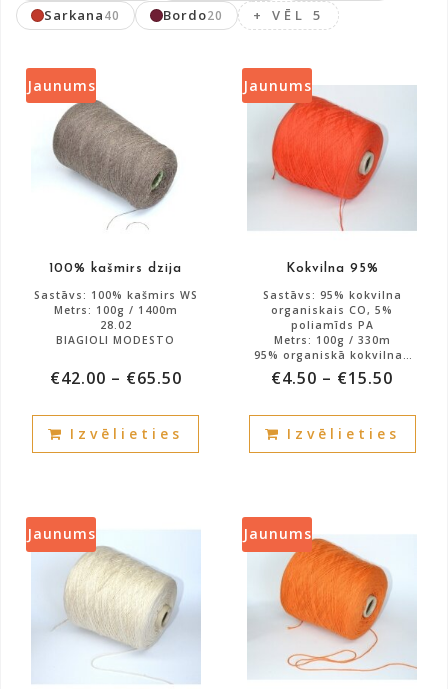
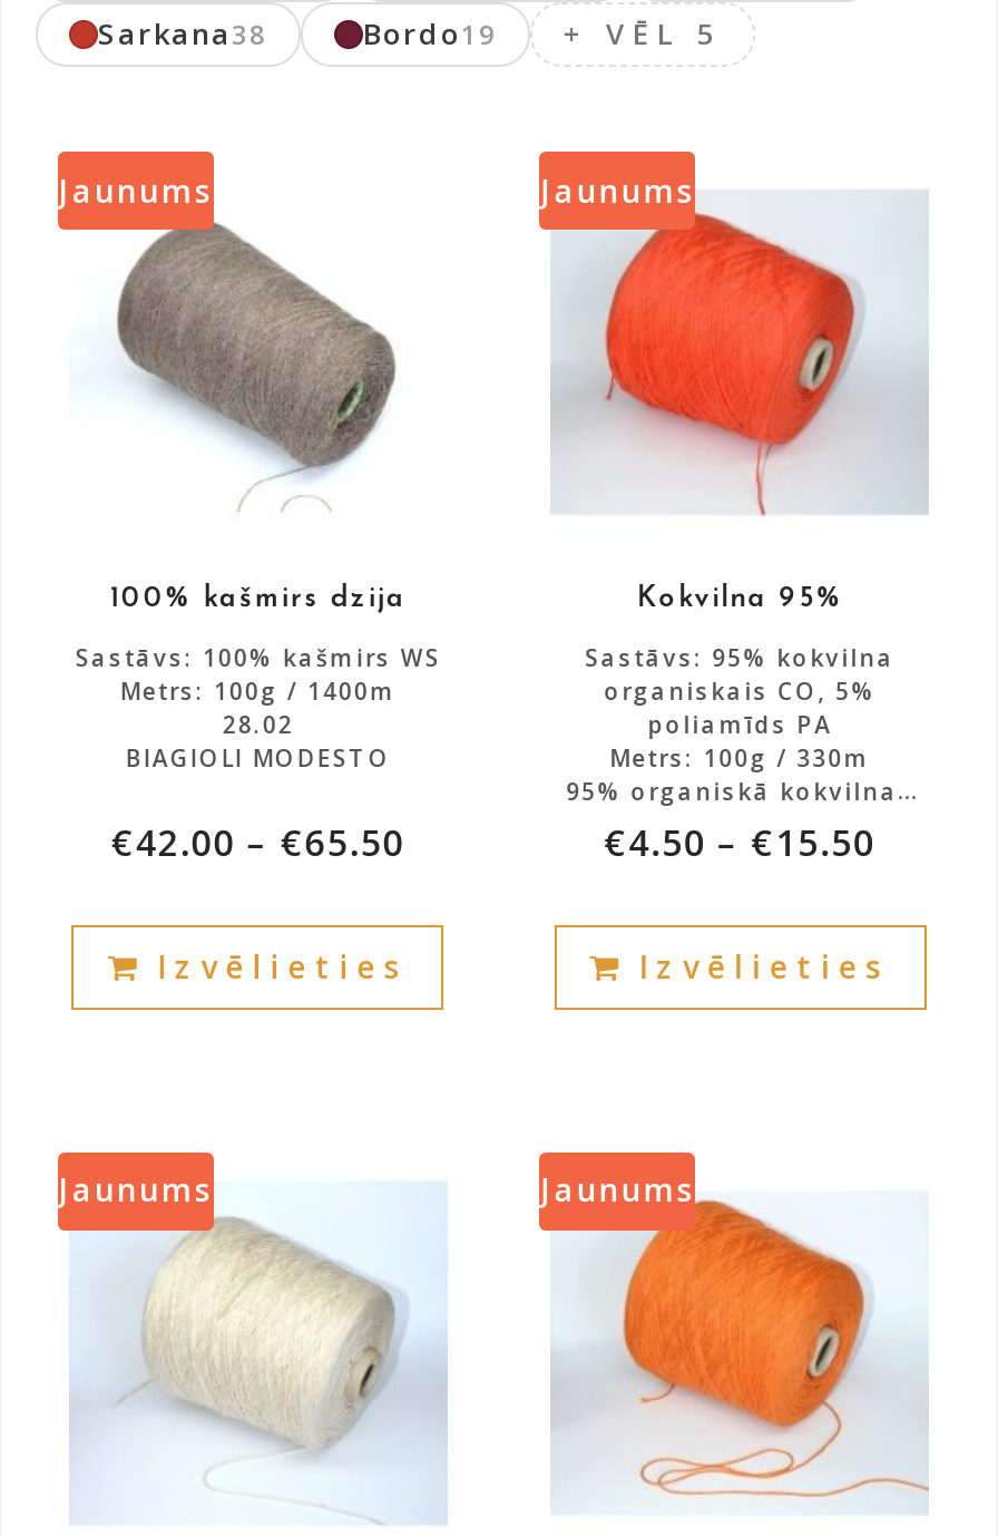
- Sarkana40
+ Sarkana38

- Bordo20 + VĒL 5
+ Bordo19 + VĒL 5
